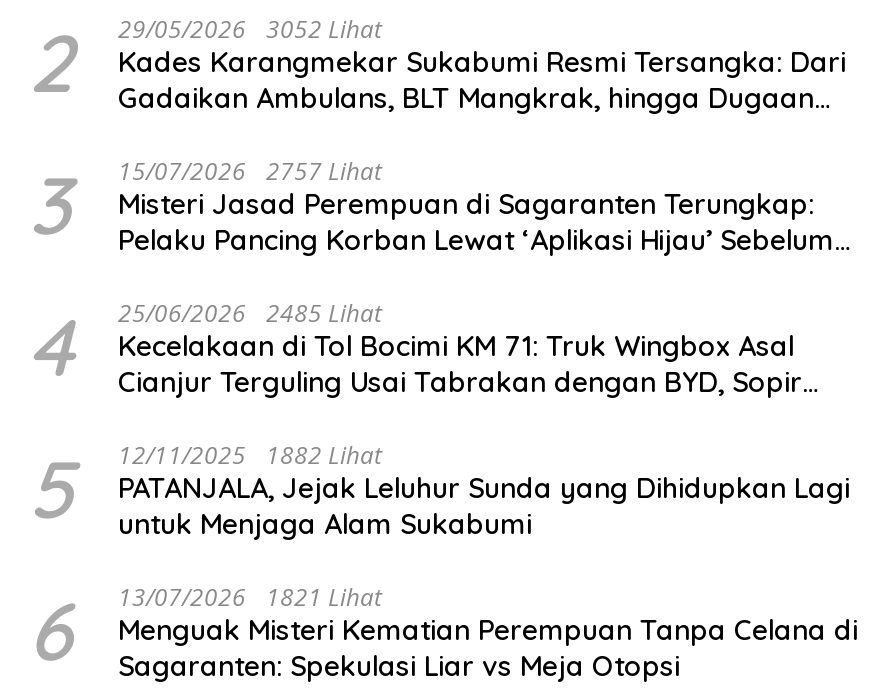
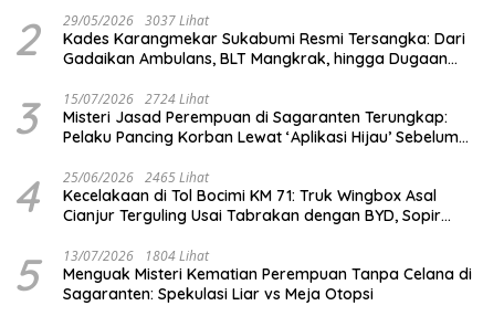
- 2 29/05/2026 3052 Lihat Kades Karangmekar Sukabumi Resmi Tersangka: Dari Gadaikan Ambulans, BLT Mangkrak, hingga Dugaan
+ 2 29/05/2026 3037 Lihat Kades Karangmekar Sukabumi Resmi Tersangka: Dari Gadaikan Ambulans, BLT Mangkrak, hingga Dugaan

- 3 15/07/2026 2757 Lihat Misteri Jasad Perempuan di Sagaranten Terungkap: Pelaku Pancing Korban Lewat ‘Aplikasi Hijau’ Sebelum
+ 3 15/07/2026 2724 Lihat Misteri Jasad Perempuan di Sagaranten Terungkap: Pelaku Pancing Korban Lewat ‘Aplikasi Hijau’ Sebelum

- 4 25/06/2026 2485 Lihat Kecelakaan di Tol Bocimi KM 71: Truk Wingbox Asal Cianjur Terguling Usai Tabrakan dengan BYD, Sopir
+ 4 25/06/2026 2465 Lihat Kecelakaan di Tol Bocimi KM 71: Truk Wingbox Asal Cianjur Terguling Usai Tabrakan dengan BYD, Sopir

- 12/11/2025 1882 Lihat
- PATANJALA, Jejak Leluhur Sunda yang Dihidupkan Lagi
- untuk Menjaga Alam Sukabumi
- 6
- 13/07/2026 1821 Lihat
+ 13/07/2026 1804 Lihat
